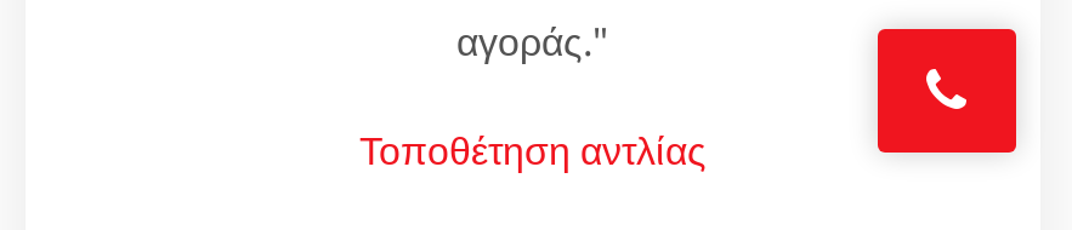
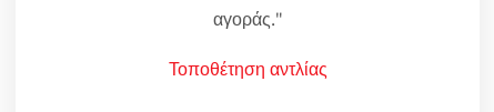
- [image]
